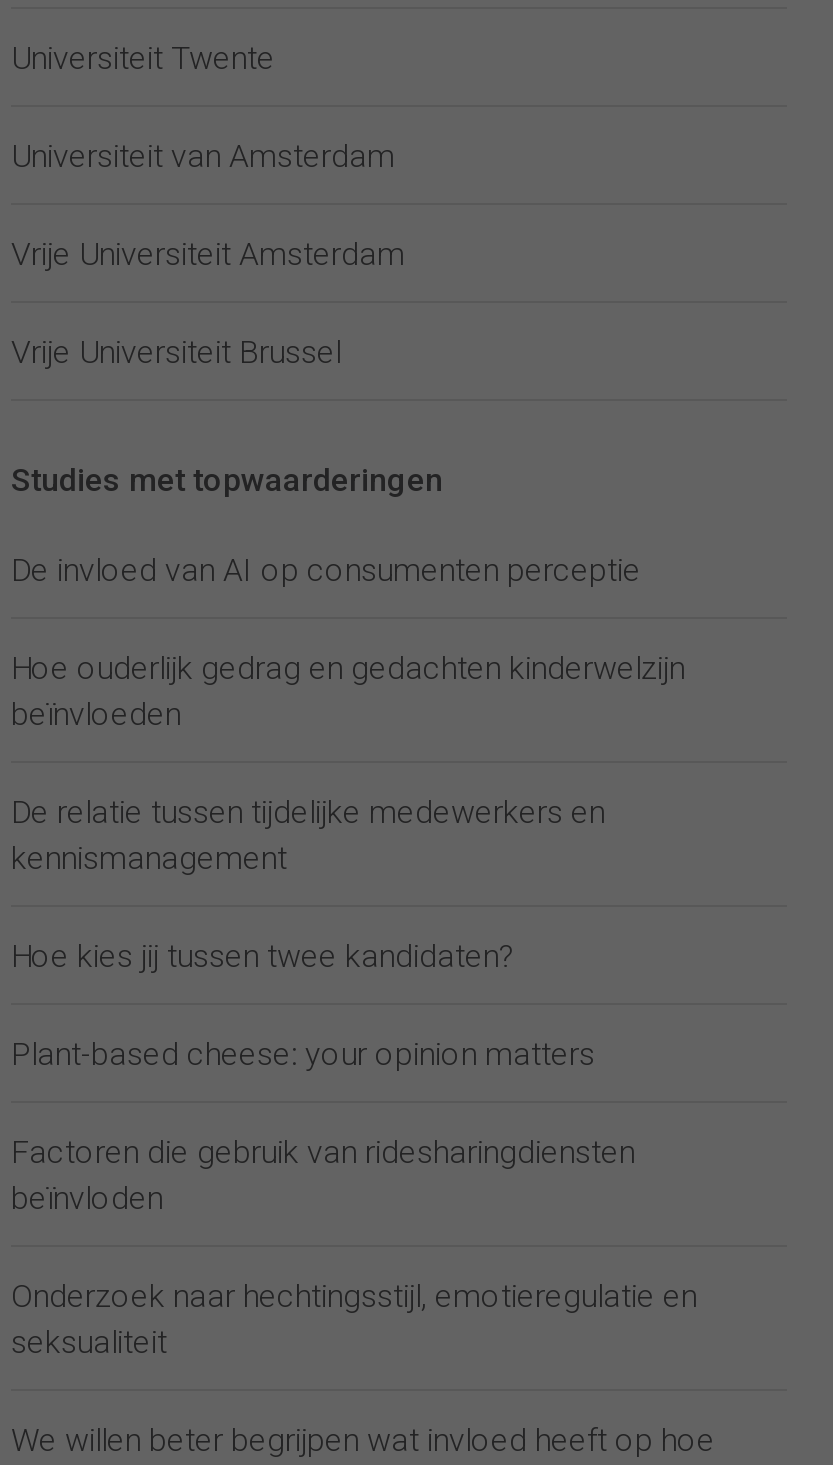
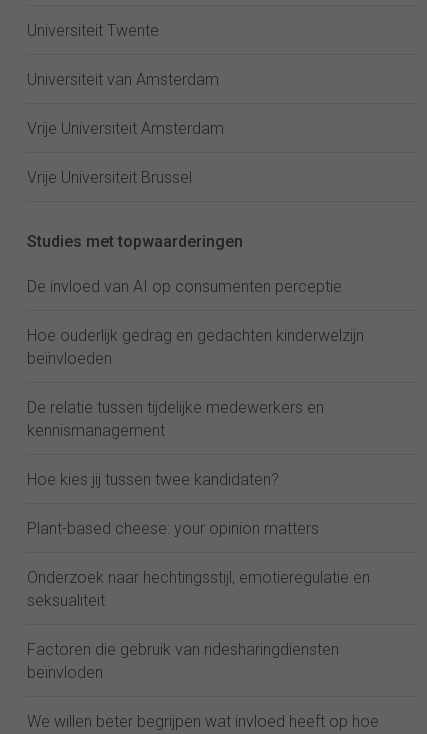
moved down: Factoren die gebruik van ridesharingdiensten | beïnvloden

moved up: Onderzoek naar hechtingsstijl, emotieregulatie en | seksualiteit
